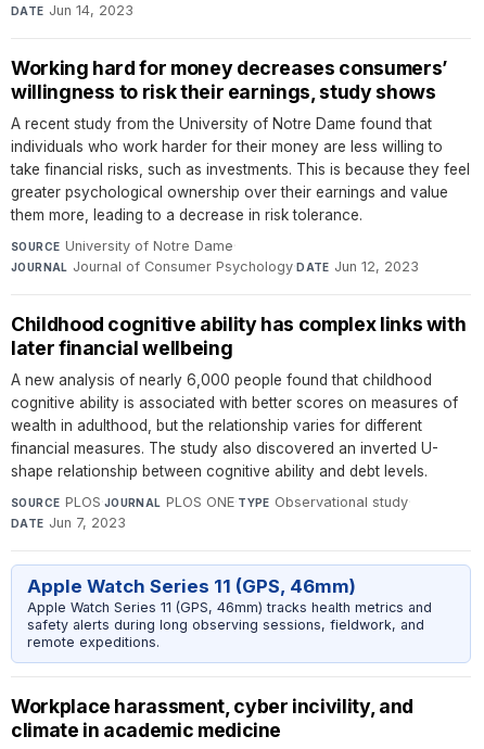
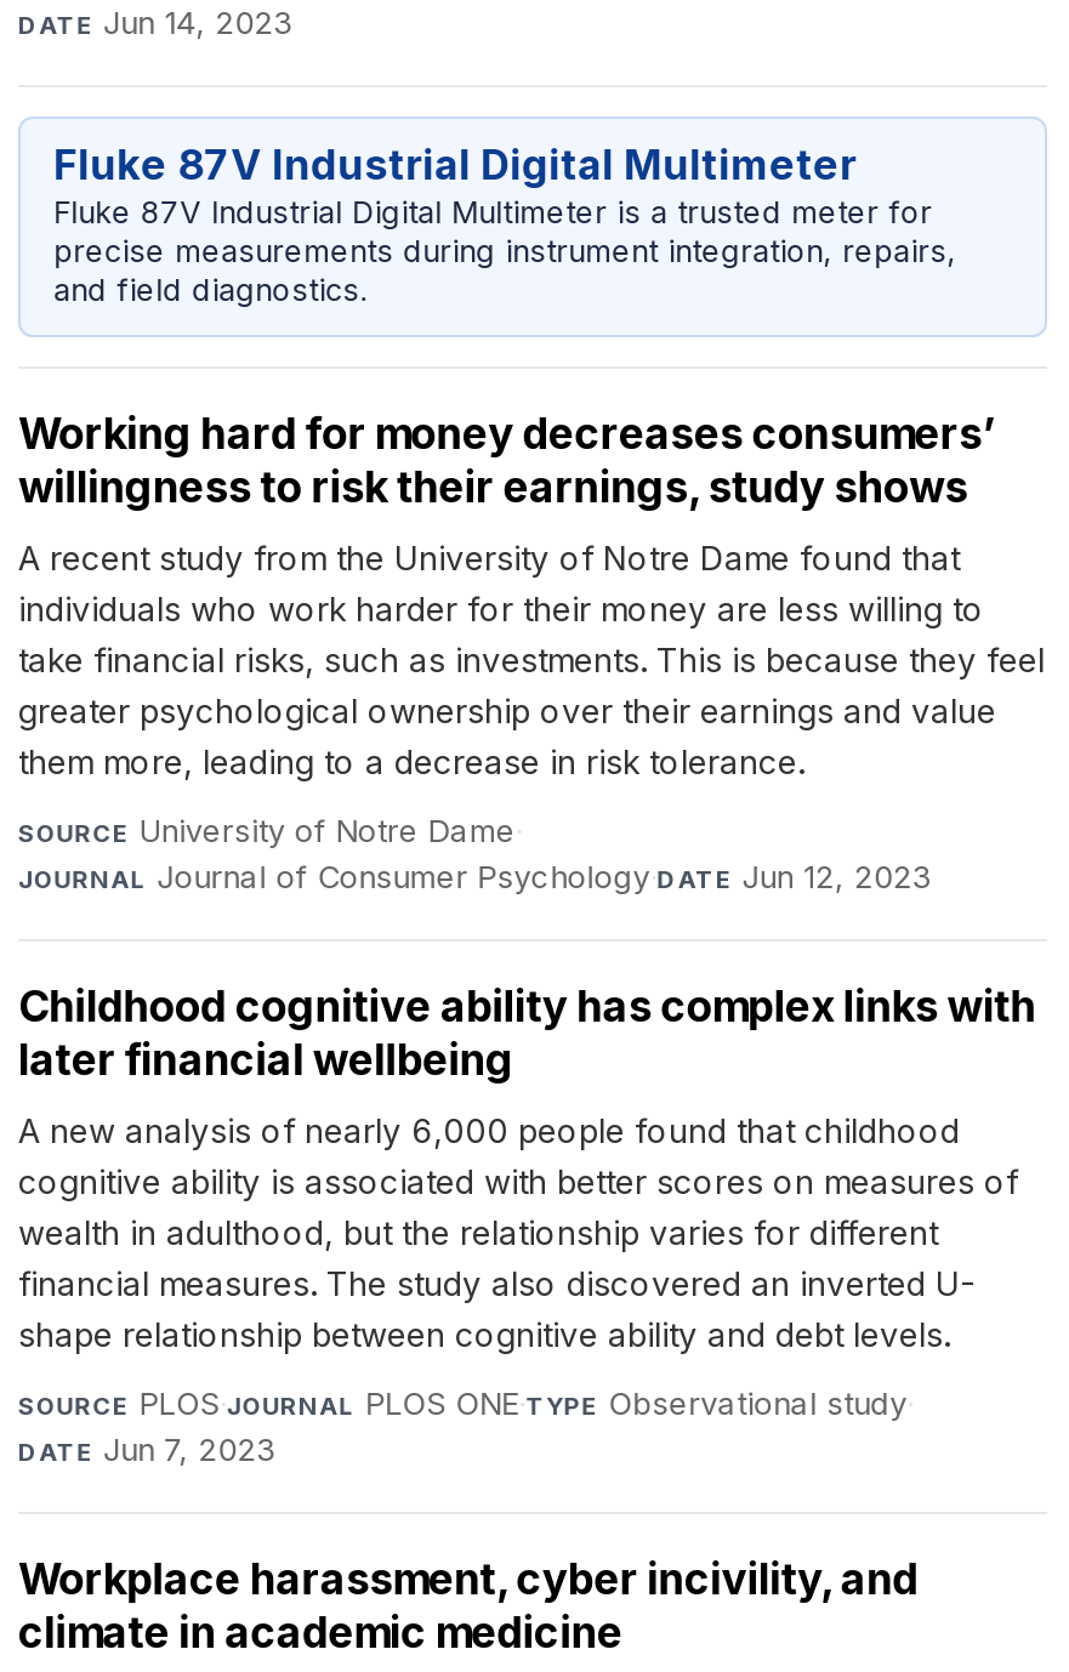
+ Fluke 87V Industrial Digital Multimeter
+ Fluke 87V Industrial Digital Multimeter is a trusted meter for
+ precise measurements during instrument integration, repairs,
+ and field diagnostics.

moved down: Working hard for money decreases consumers’ | willingness to risk their earnings, study shows | A recent study from the University of Notre Dame found that | ... | SOURCE PLOS · JOURNAL PLOS ONE · TYPE Observational study · | DATE Jun 7, 2023

- Apple Watch Series 11 (GPS, 46mm)
- Apple Watch Series 11 (GPS, 46mm) tracks health metrics and
- safety alerts during long observing sessions, fieldwork, and
- remote expeditions.
